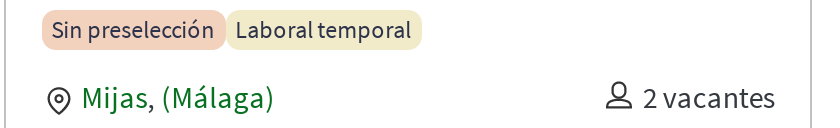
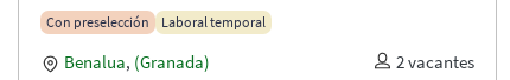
- Sin preselección
+ Con preselección

- Mijas, (Málaga)
+ Benalua, (Granada)
